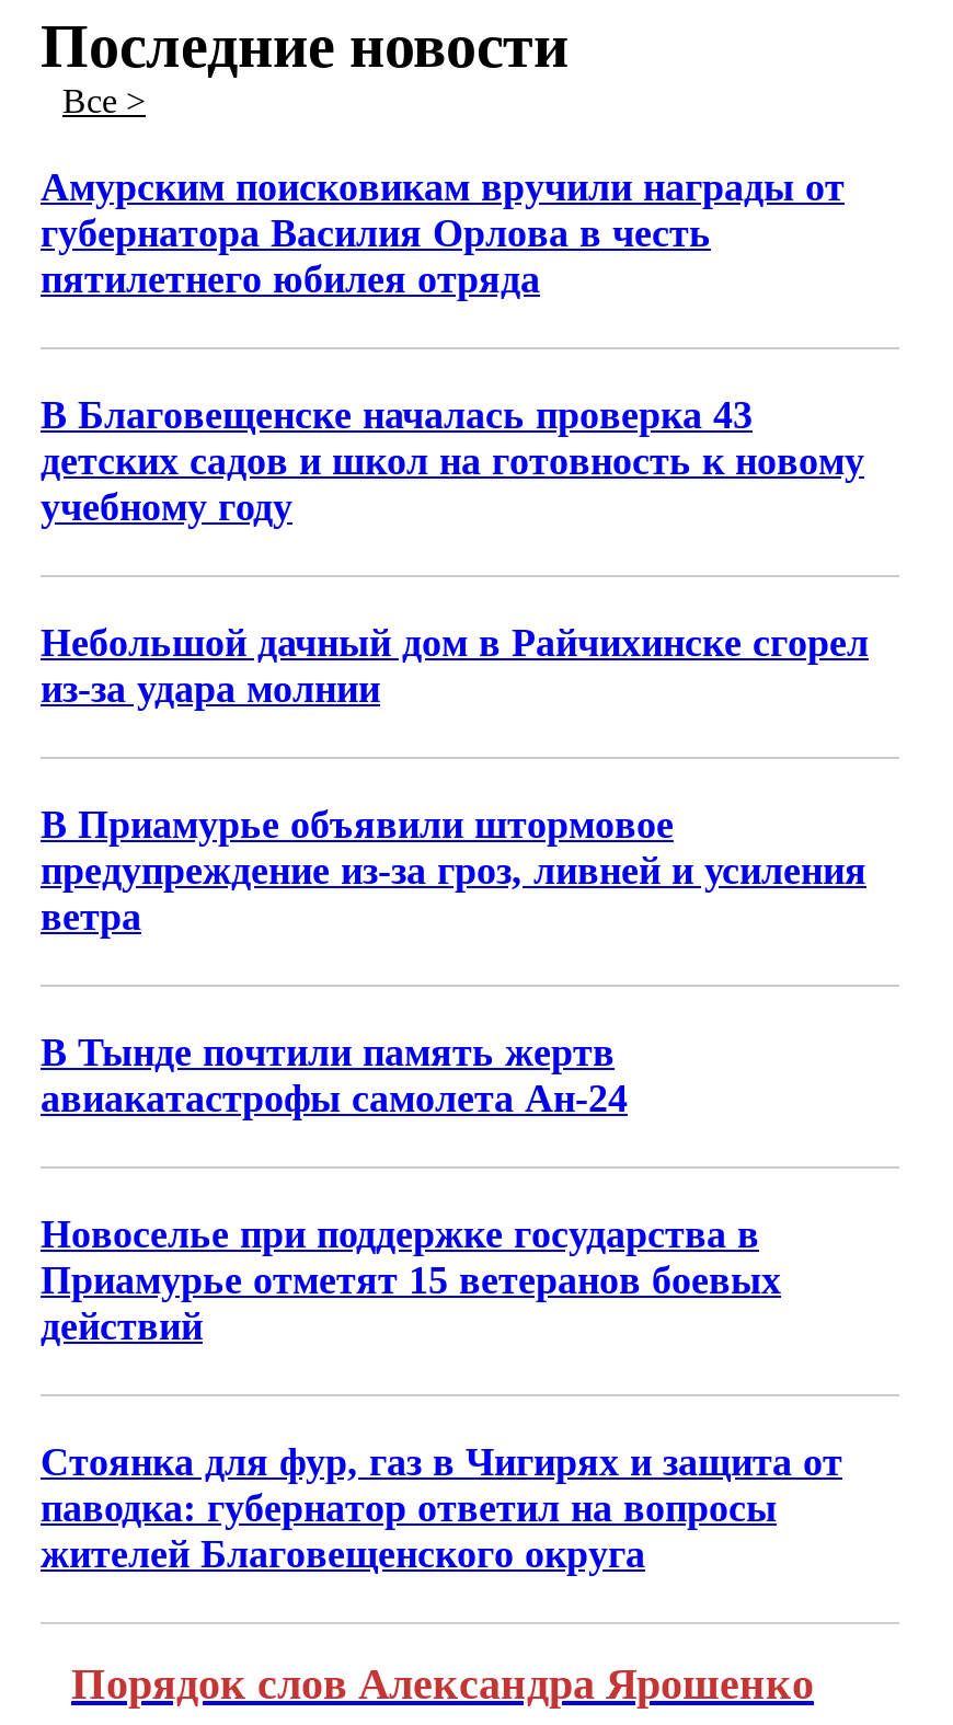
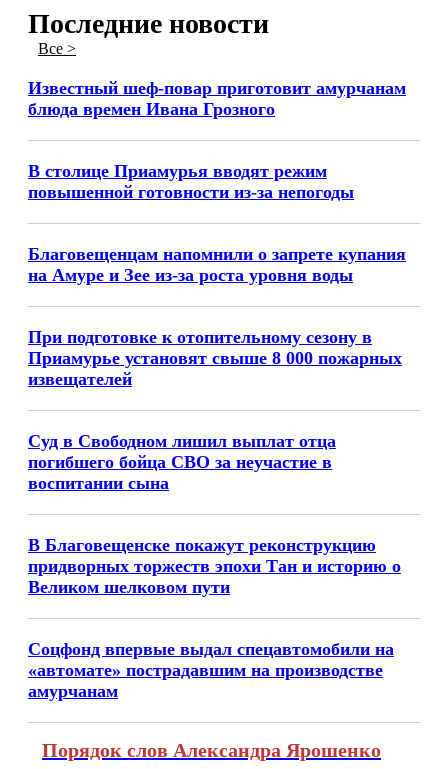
- Амурским поисковикам вручили награды от
- губернатора Василия Орлова в честь
- пятилетнего юбилея отряда
+ Известный шеф-повар приготовит амурчанам
+ блюда времен Ивана Грозного

- В Благовещенске началась проверка 43
- детских садов и школ на готовность к новому
- учебному году
+ В столице Приамурья вводят режим
+ повышенной готовности из-за непогоды

- Небольшой дачный дом в Райчихинске сгорел
- из-за удара молнии
+ Благовещенцам напомнили о запрете купания
+ на Амуре и Зее из-за роста уровня воды

- В Приамурье объявили штормовое
- предупреждение из-за гроз, ливней и усиления
- ветра
+ При подготовке к отопительному сезону в
+ Приамурье установят свыше 8 000 пожарных
+ извещателей

- В Тынде почтили память жертв
- авиакатастрофы самолета Ан-24
+ Суд в Свободном лишил выплат отца
+ погибшего бойца СВО за неучастие в
+ воспитании сына

- Новоселье при поддержке государства в
- Приамурье отметят 15 ветеранов боевых
- действий
+ В Благовещенске покажут реконструкцию
+ придворных торжеств эпохи Тан и историю о
+ Великом шелковом пути

- Стоянка для фур, газ в Чигирях и защита от
- паводка: губернатор ответил на вопросы
- жителей Благовещенского округа
+ Соцфонд впервые выдал спецавтомобили на
+ «автомате» пострадавшим на производстве
+ амурчанам
